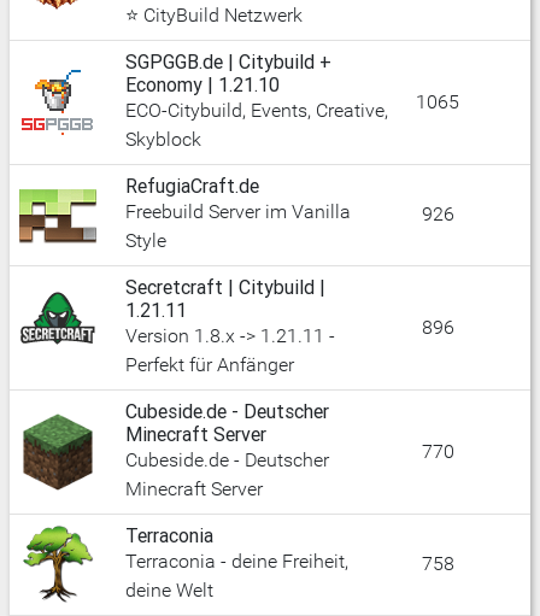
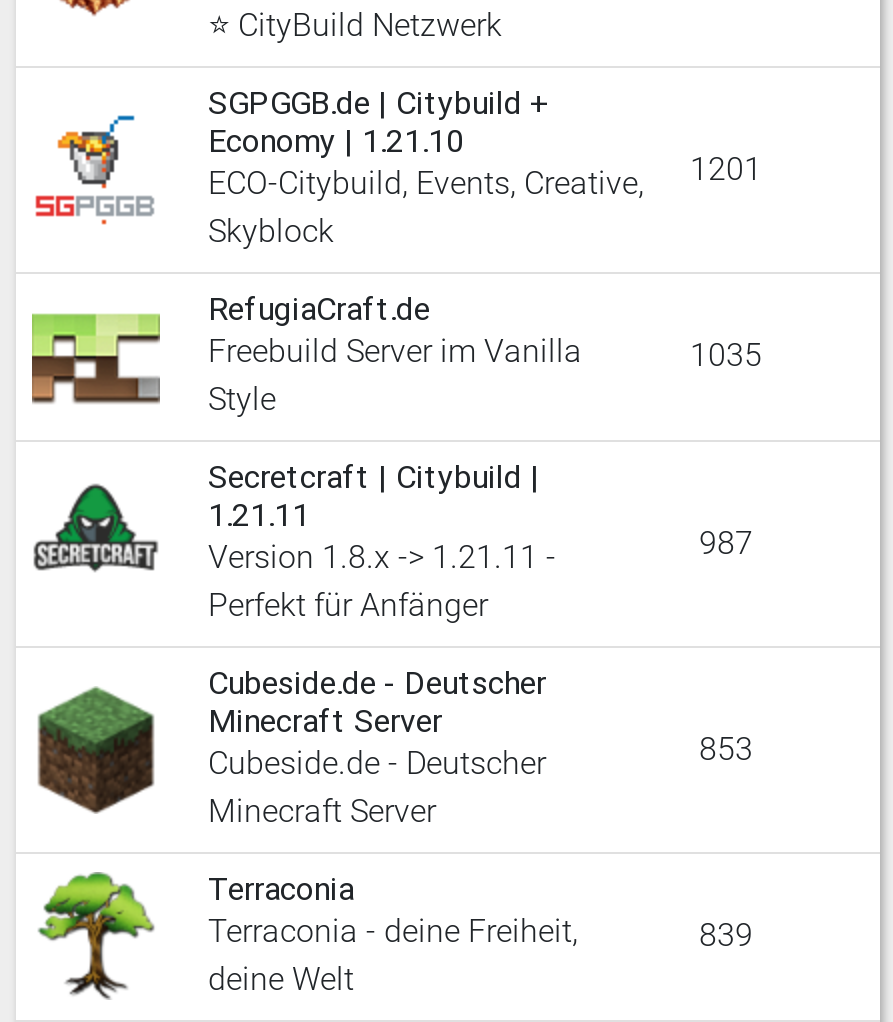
- ECO-Citybuild, Events, Creative, 1065
+ ECO-Citybuild, Events, Creative, 1201

- 926
+ 1035

- 896
+ 987

- 770
+ 853

- 758
+ 839
